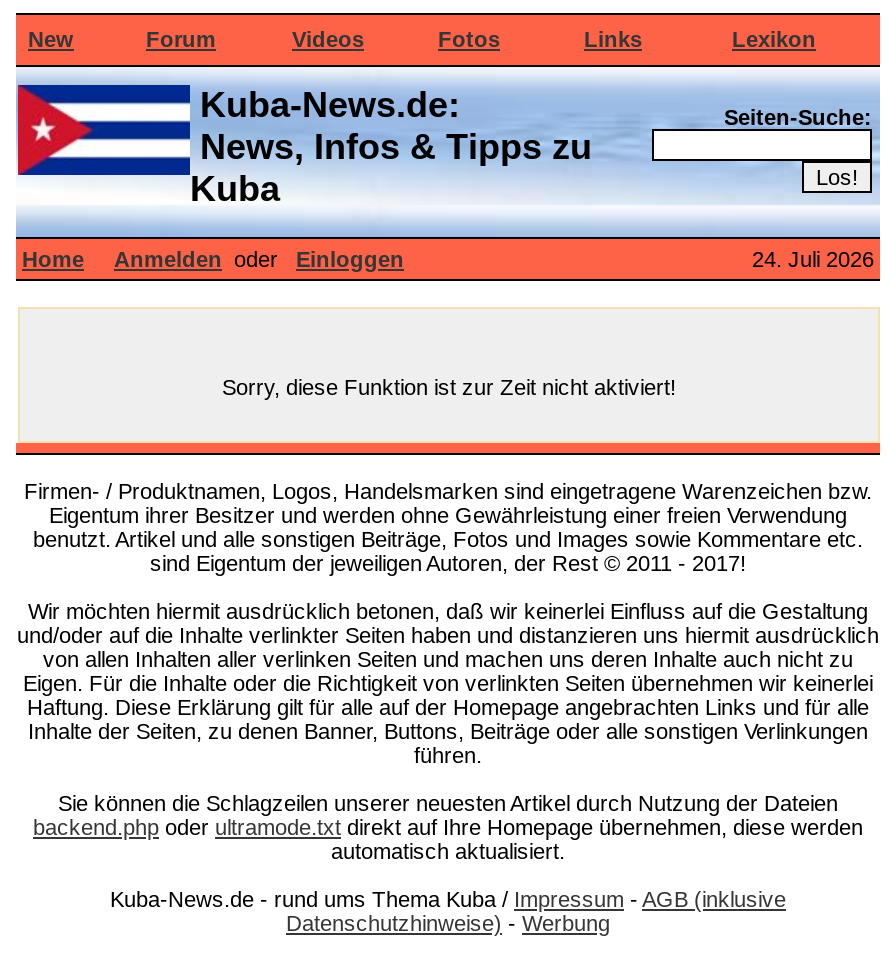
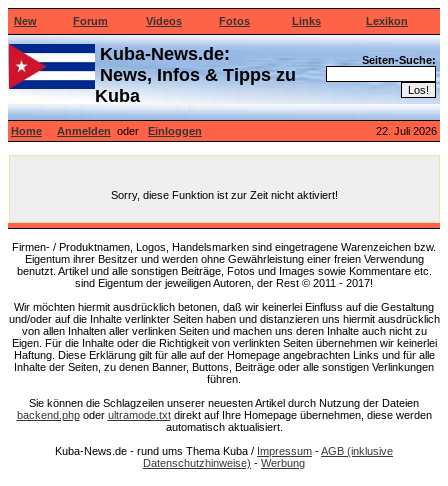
- 24. Juli 2026
+ 22. Juli 2026
